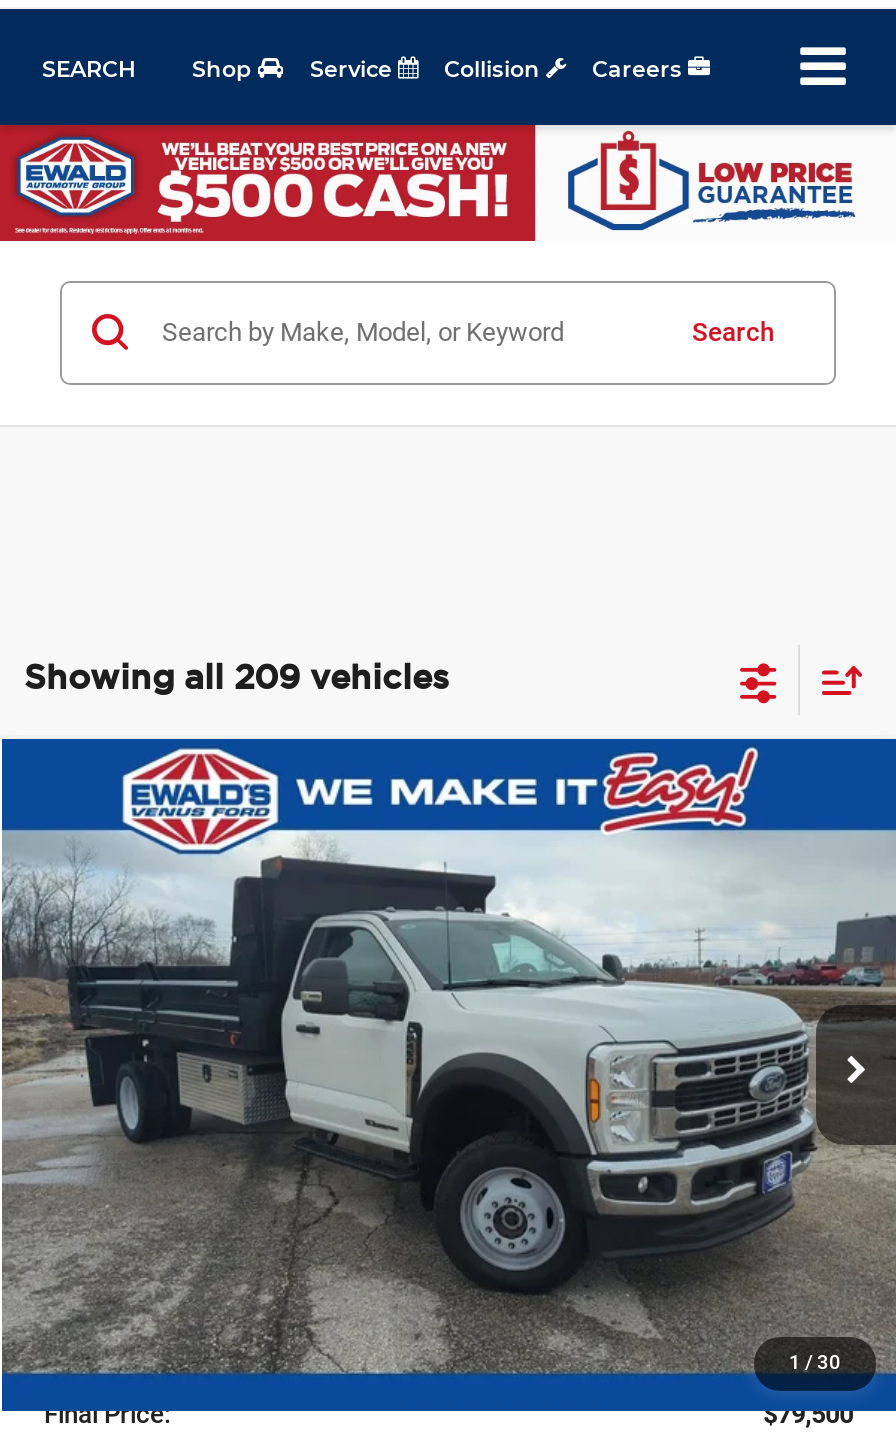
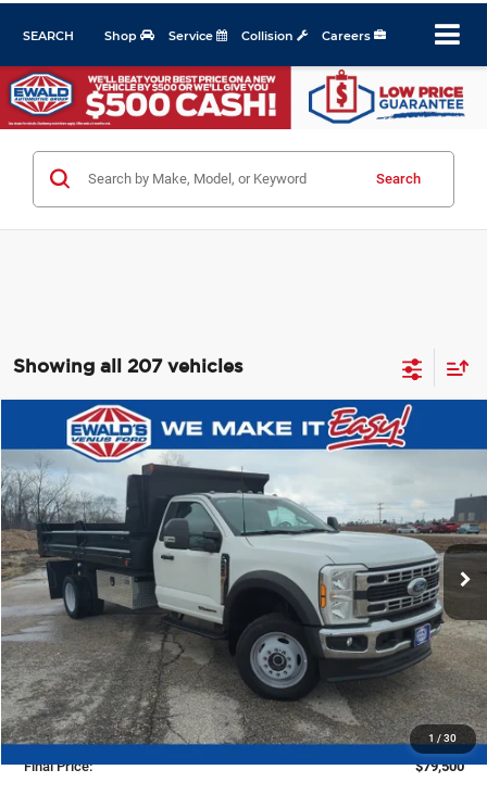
- Showing all 209 vehicles
+ Showing all 207 vehicles
